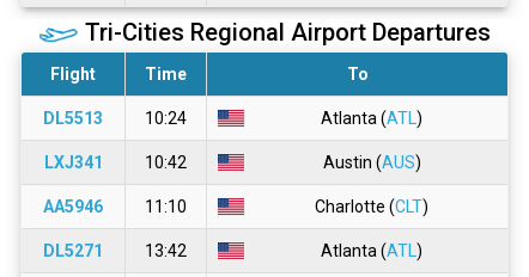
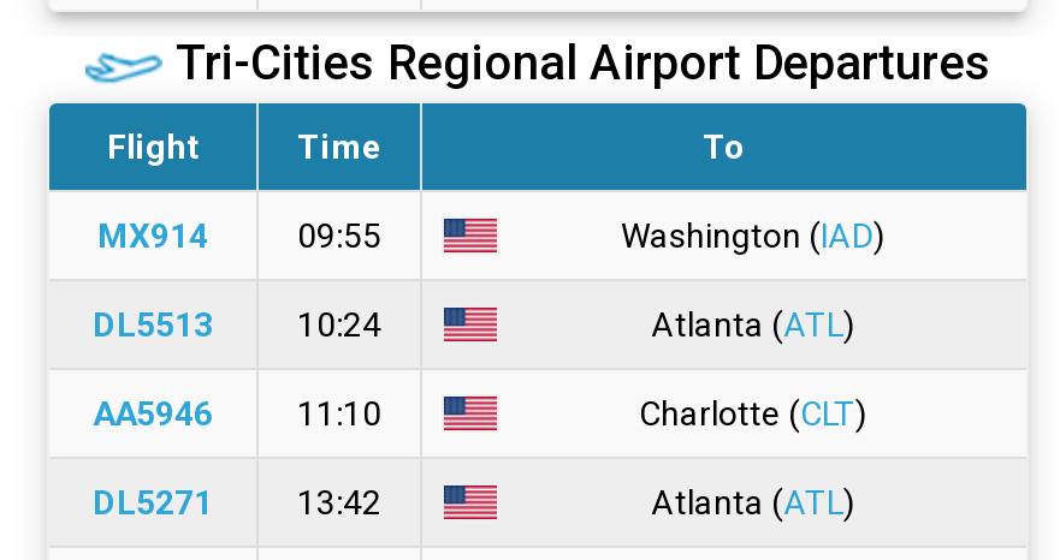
+ MX914
+ 09:55
+ Washington (IAD)

moved down: DL5513 | 10:24 | Atlanta (ATL)

- LXJ341
- 10:42
- Austin (AUS)
